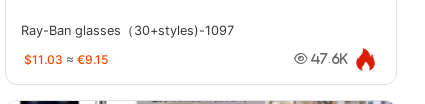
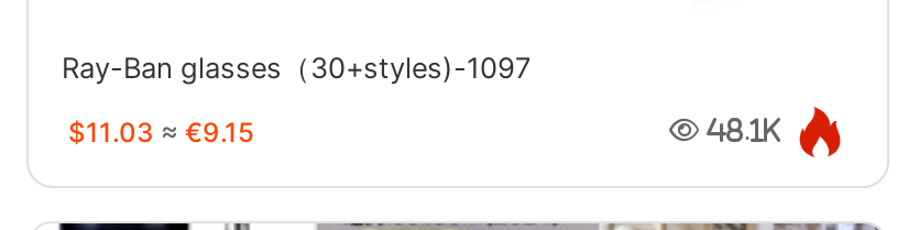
- 47.6K
+ 48.1K
